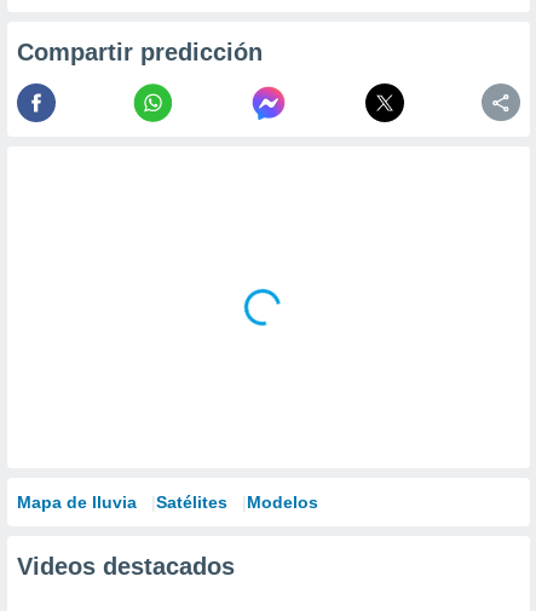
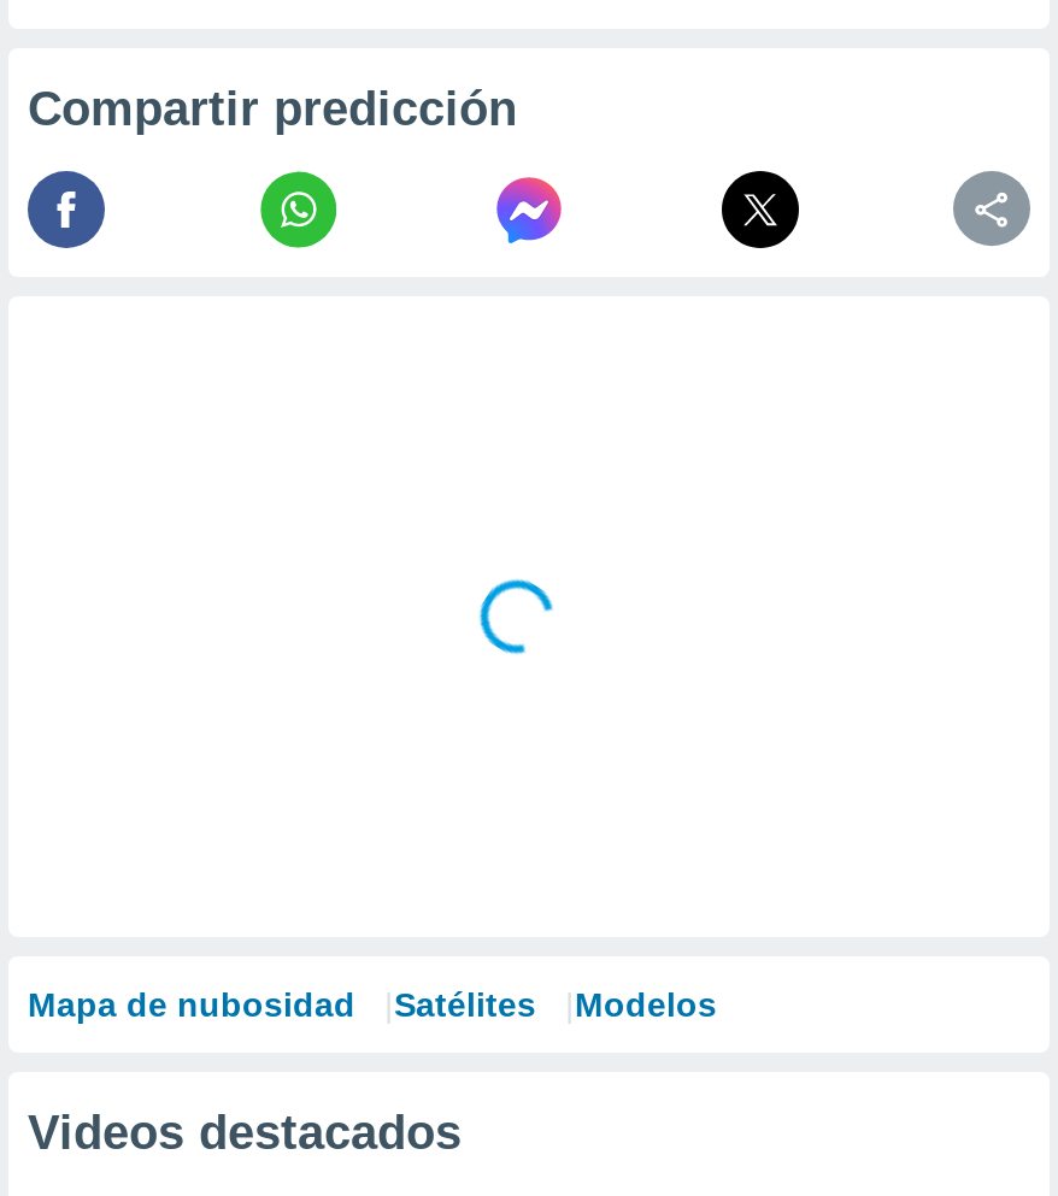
- Mapa de lluvia
+ Mapa de nubosidad
